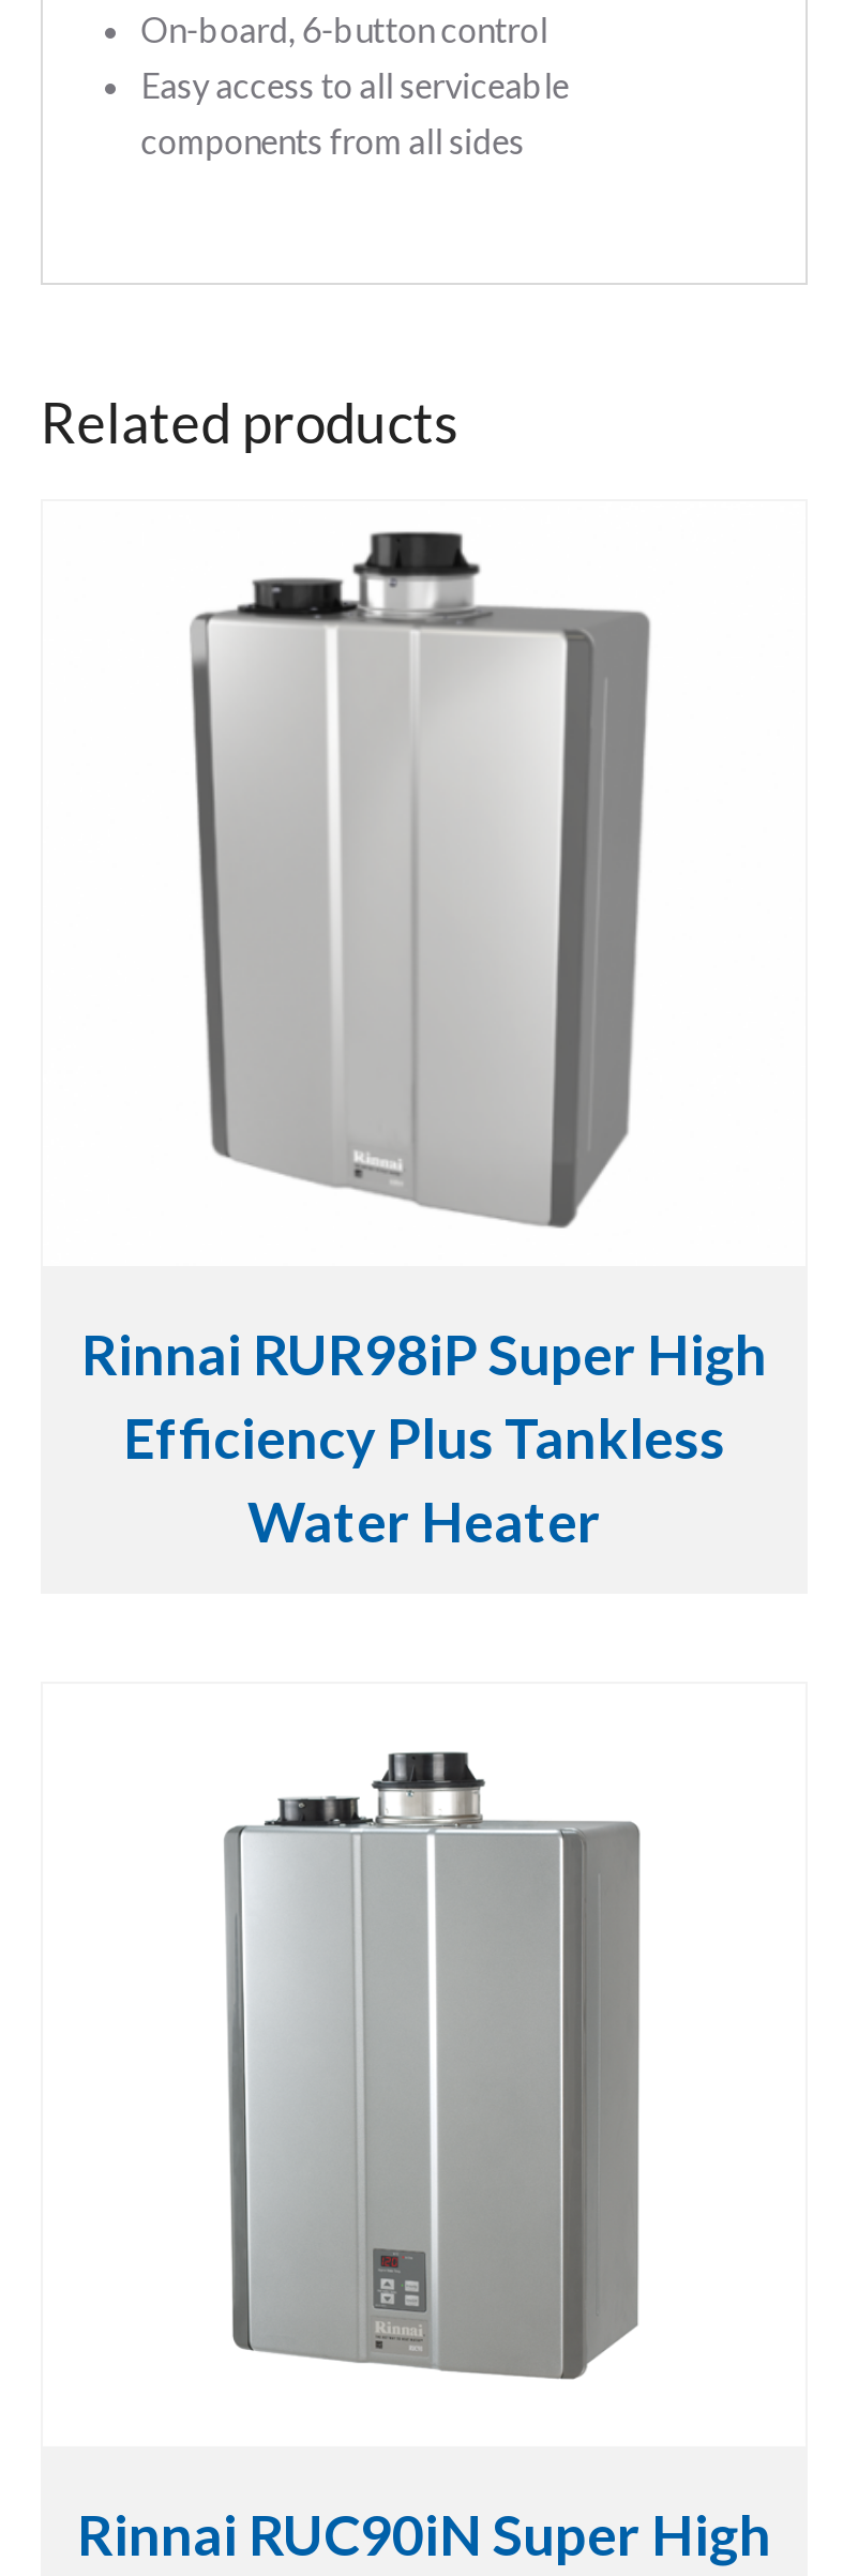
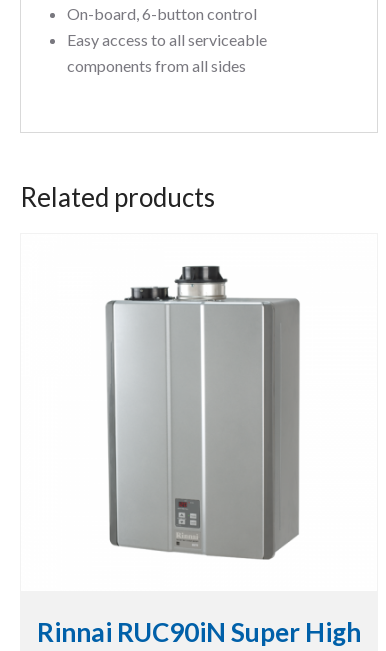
- [image]

- Rinnai RUR98iP Super High
- Efficiency Plus Tankless
- Water Heater
